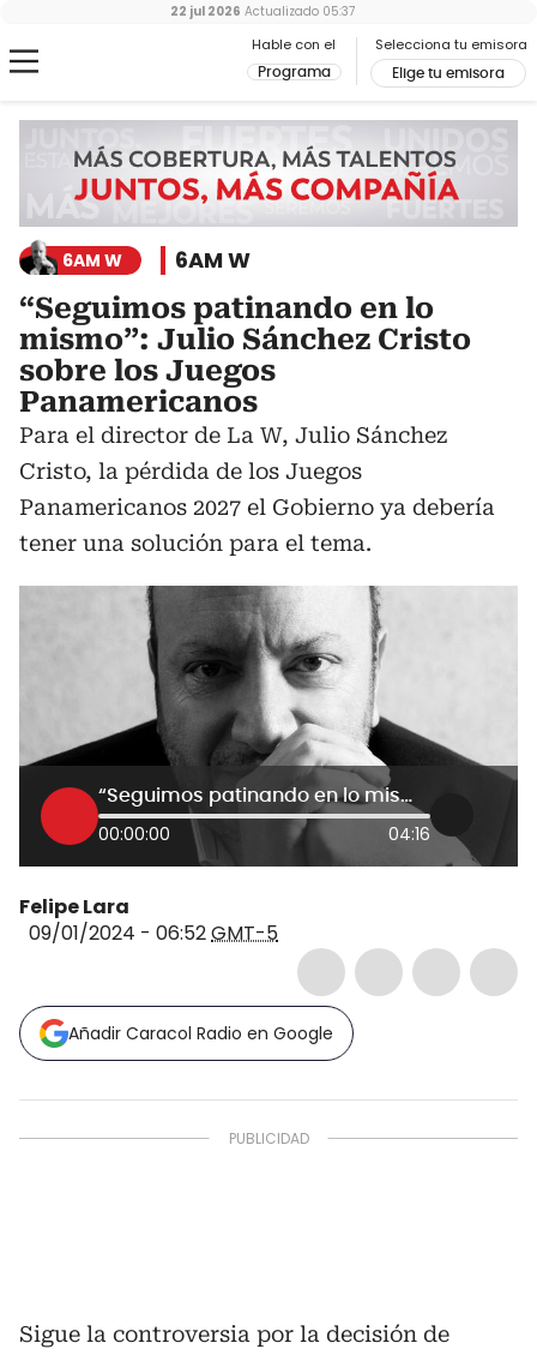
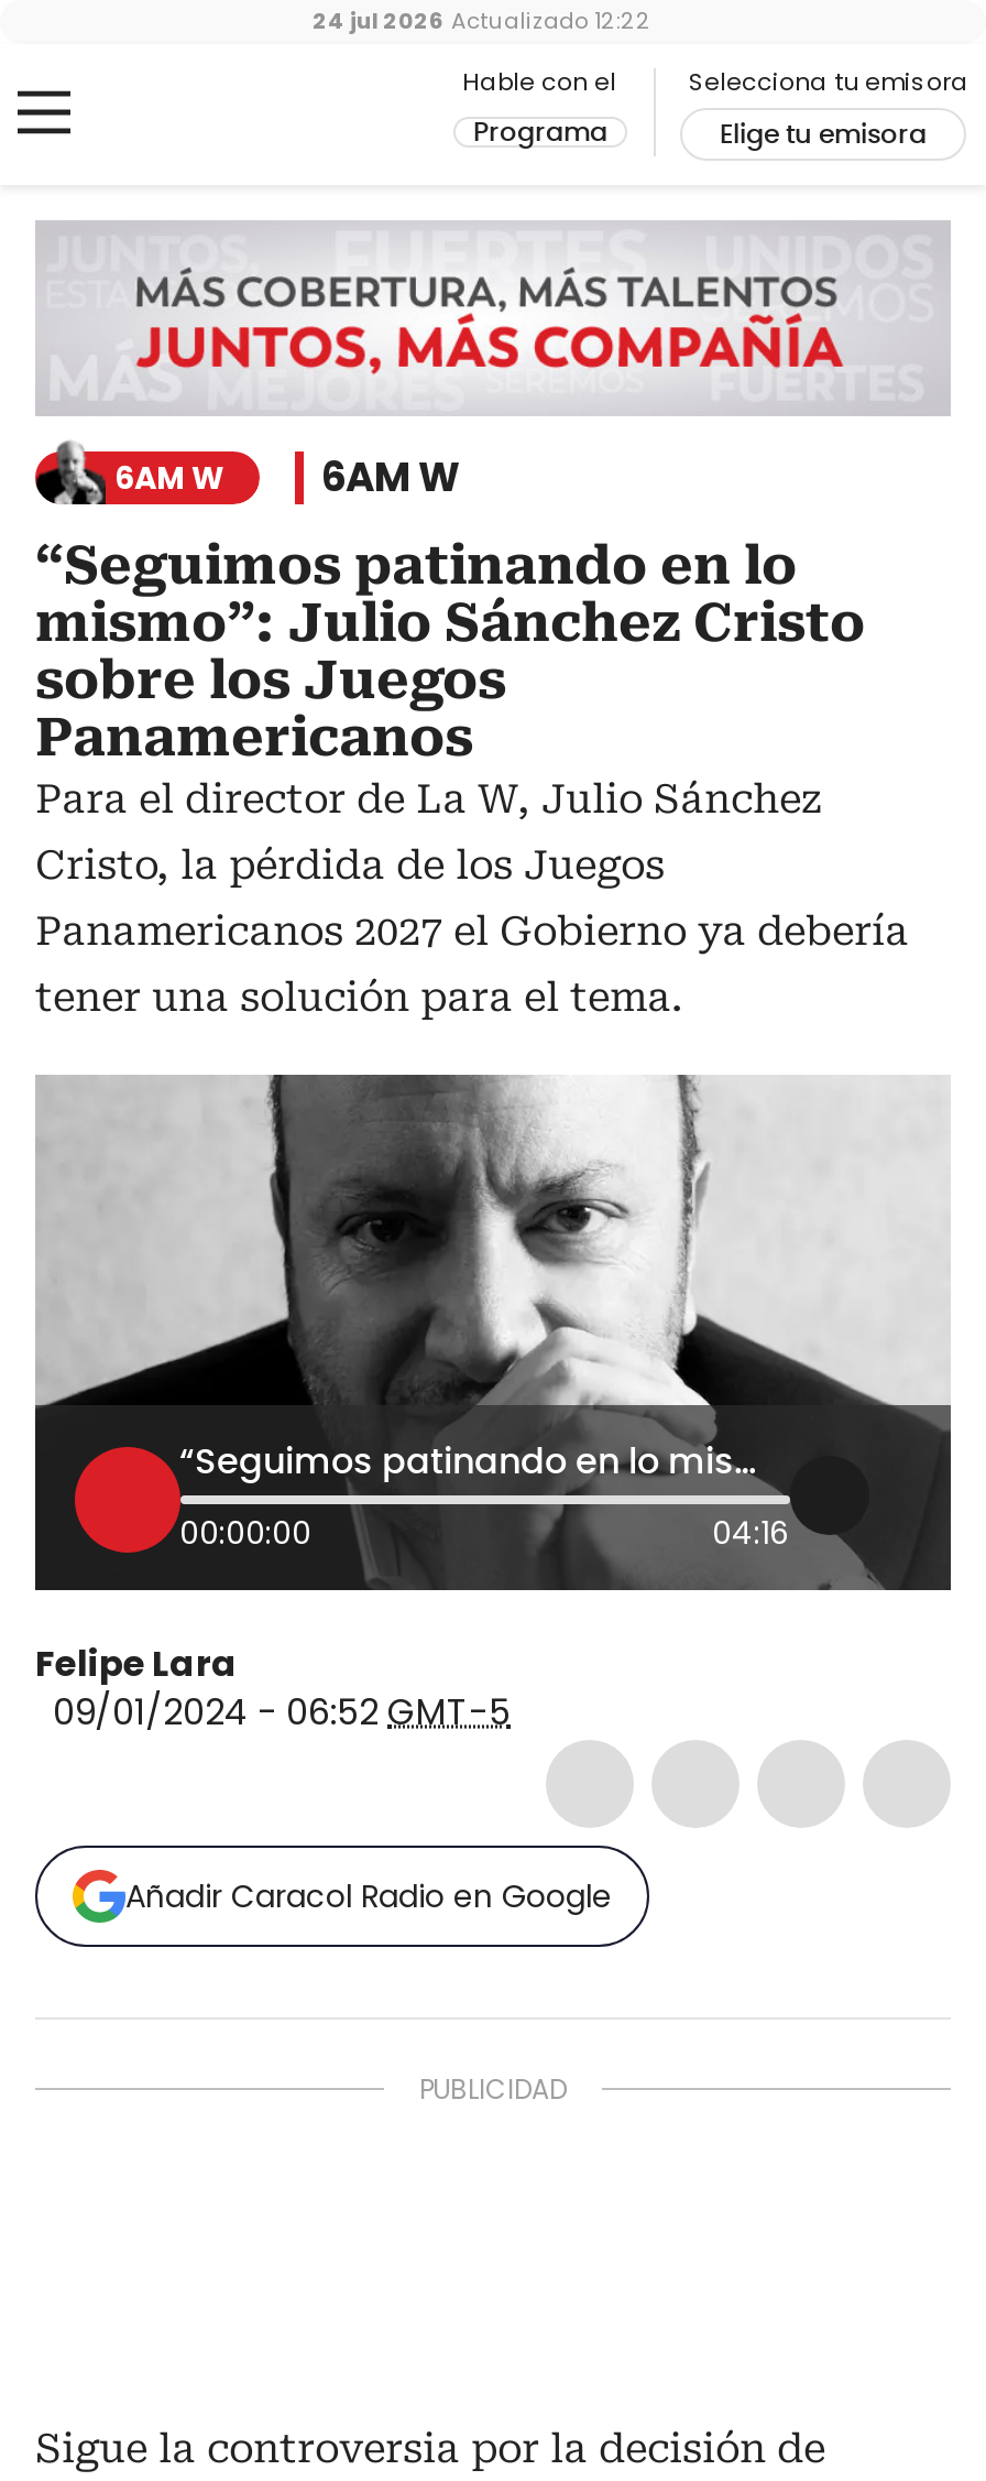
- 22 jul 2026 Actualizado 05:37
+ 24 jul 2026 Actualizado 12:22
